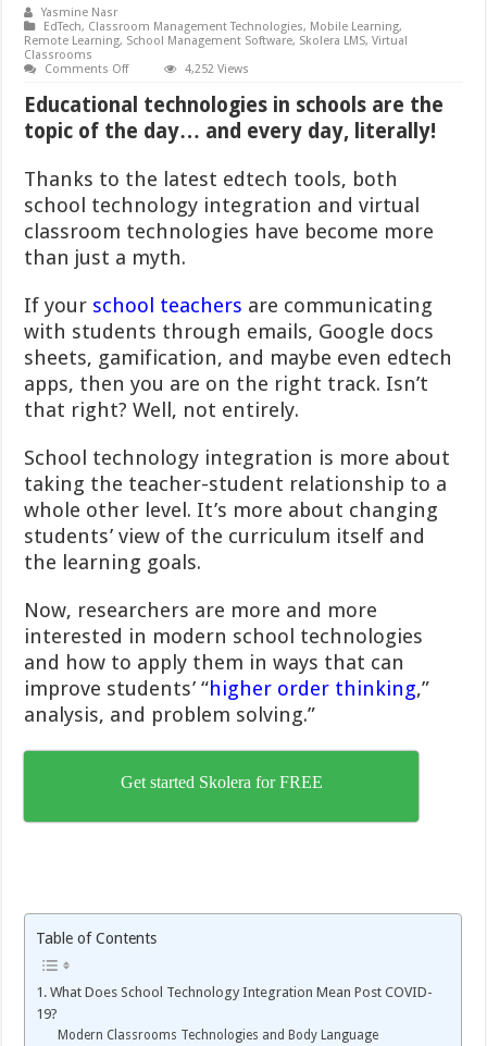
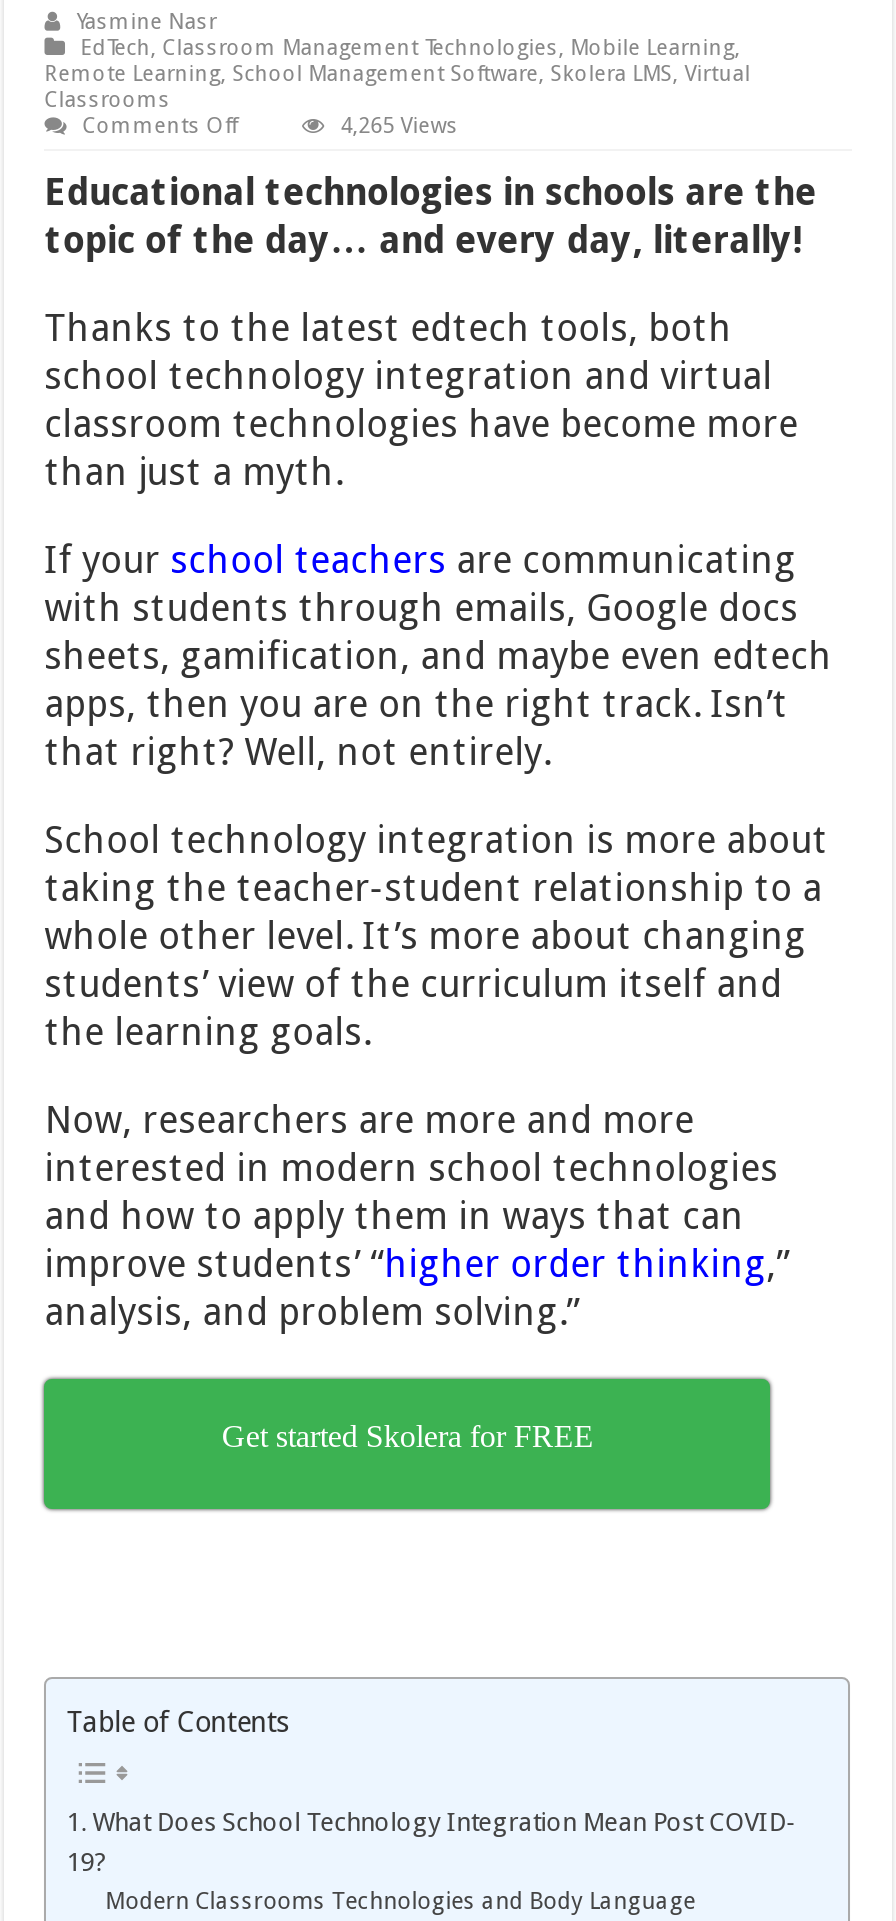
- 4,252 Views
+ 4,265 Views
